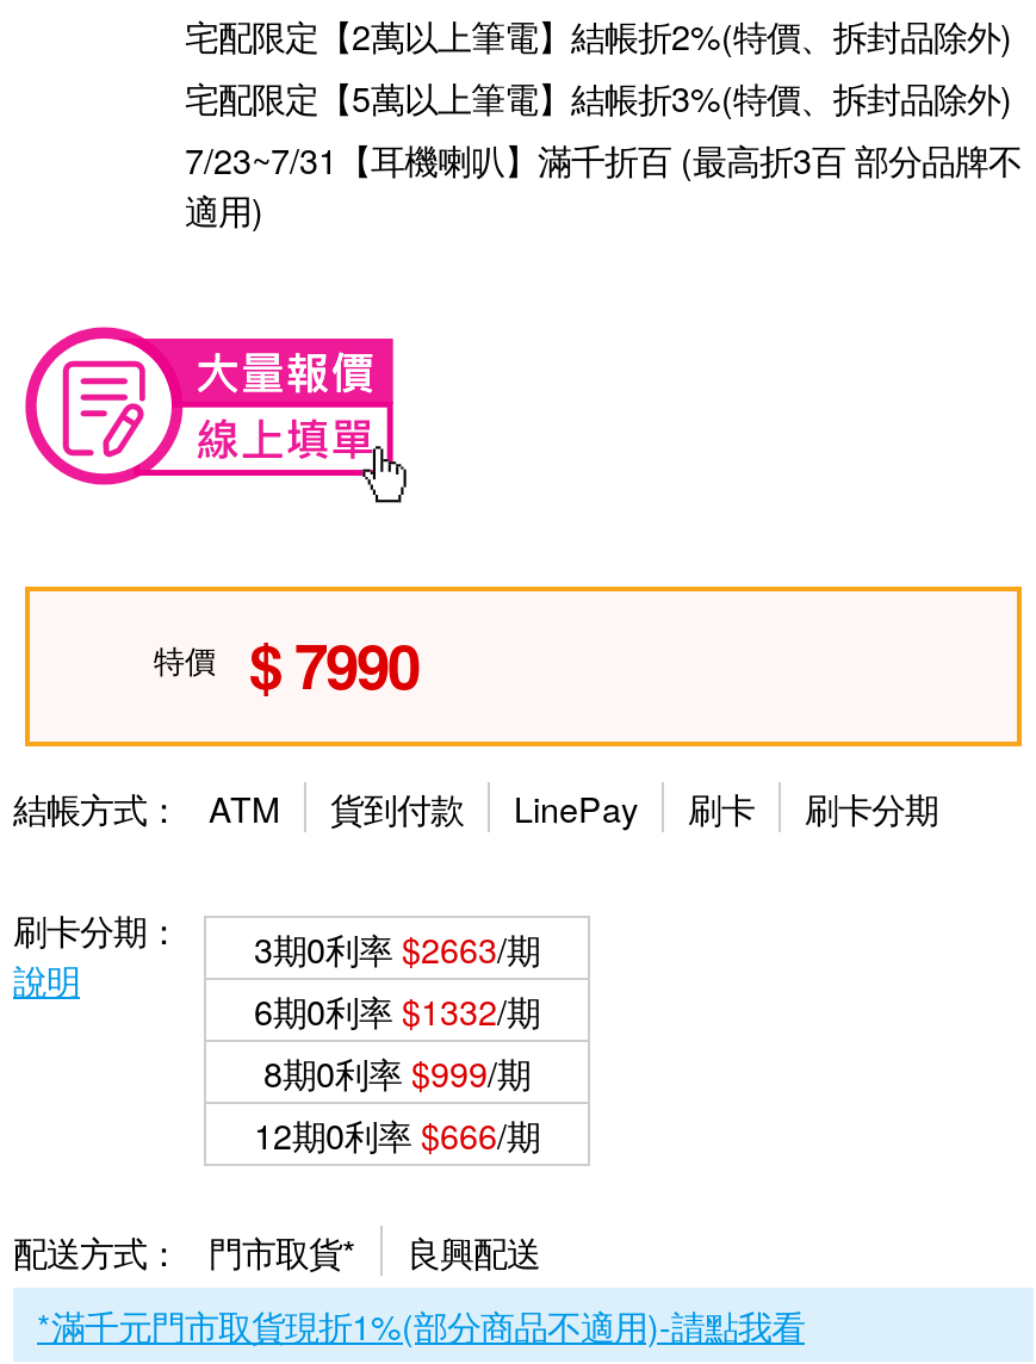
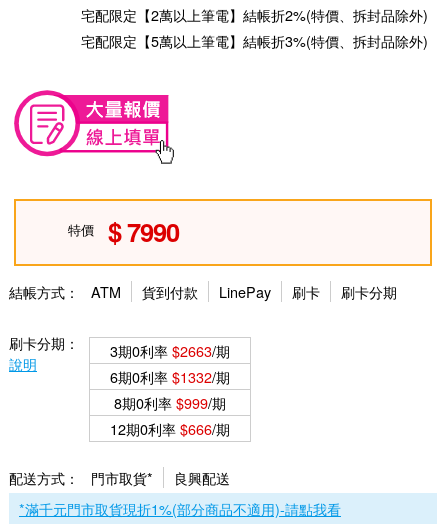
- 7/23~7/31【耳機喇叭】滿千折百 (最高折3百 部分品牌不
- 適用)
